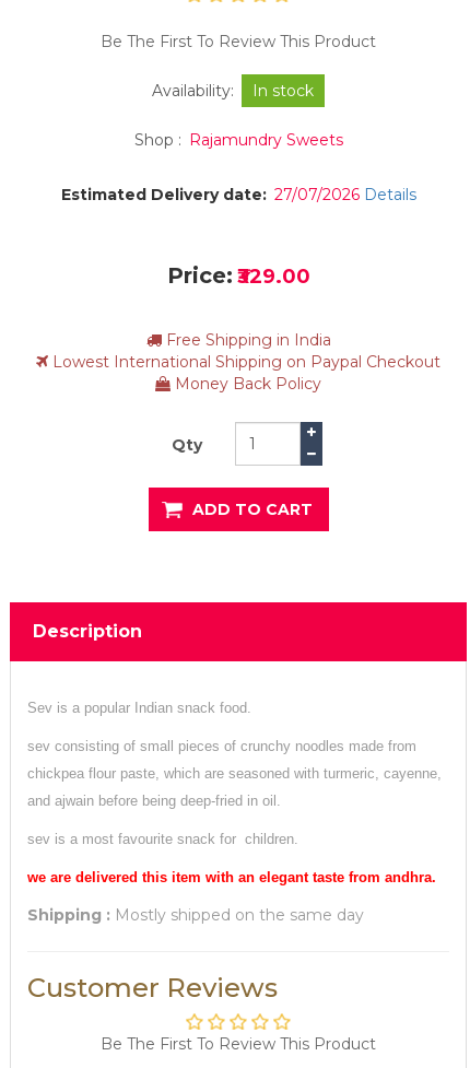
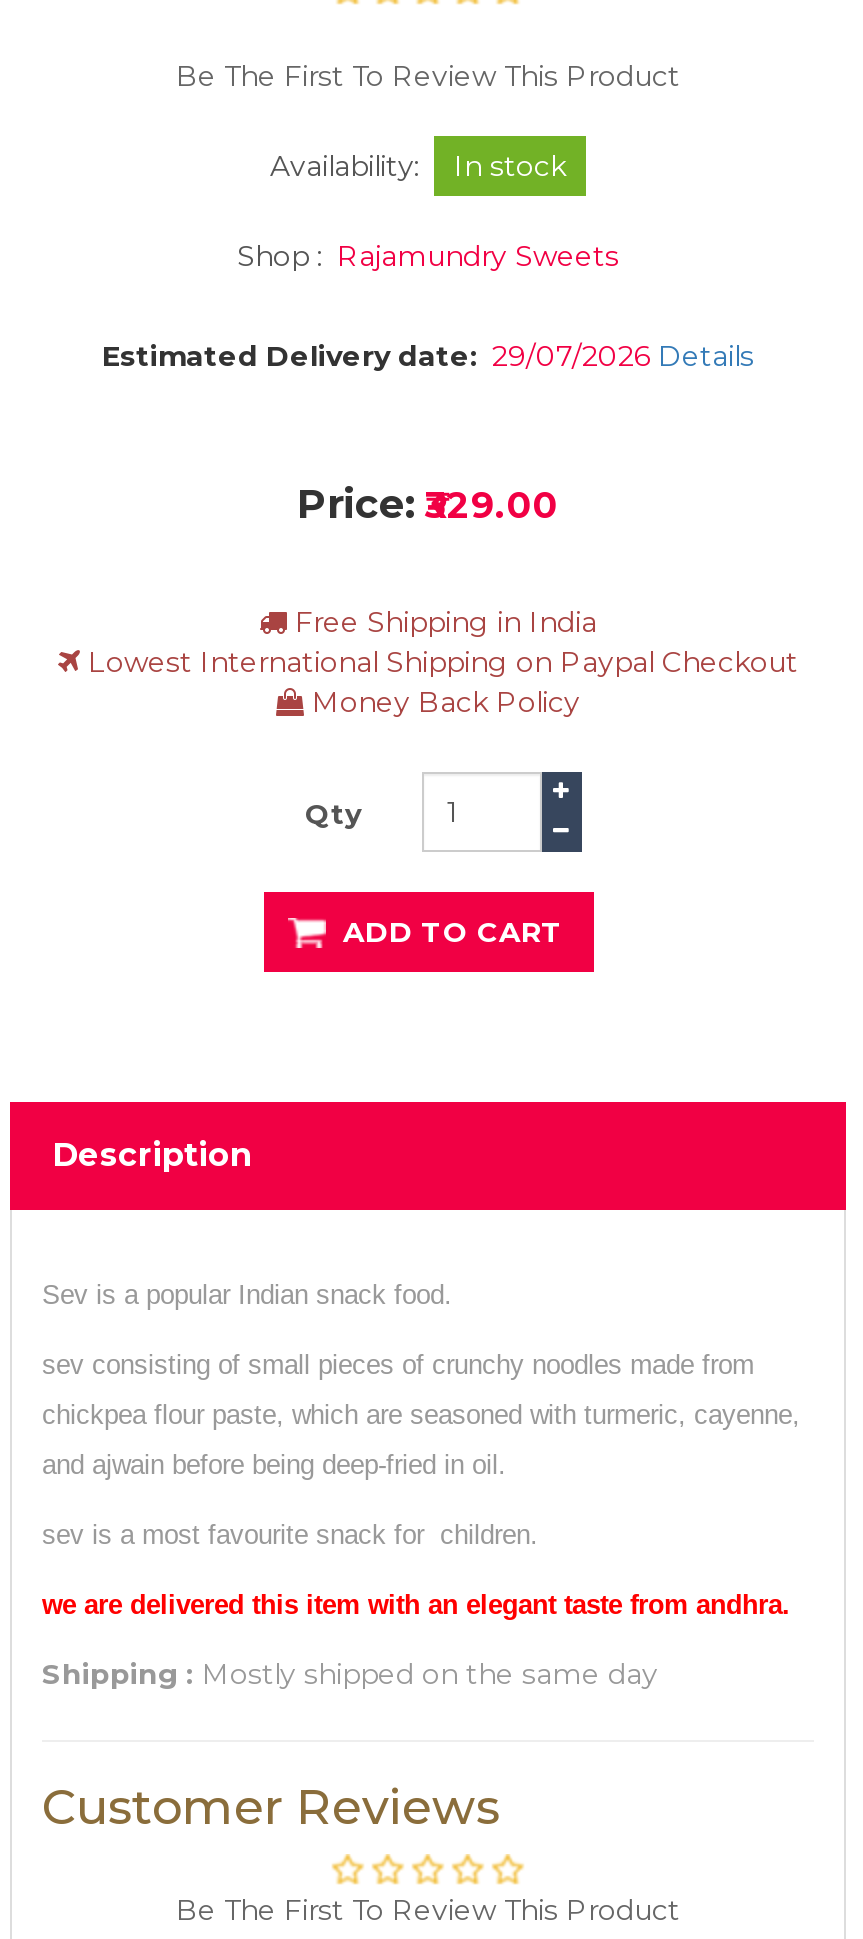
- Estimated Delivery date: 27/07/2026 Details
+ Estimated Delivery date: 29/07/2026 Details
